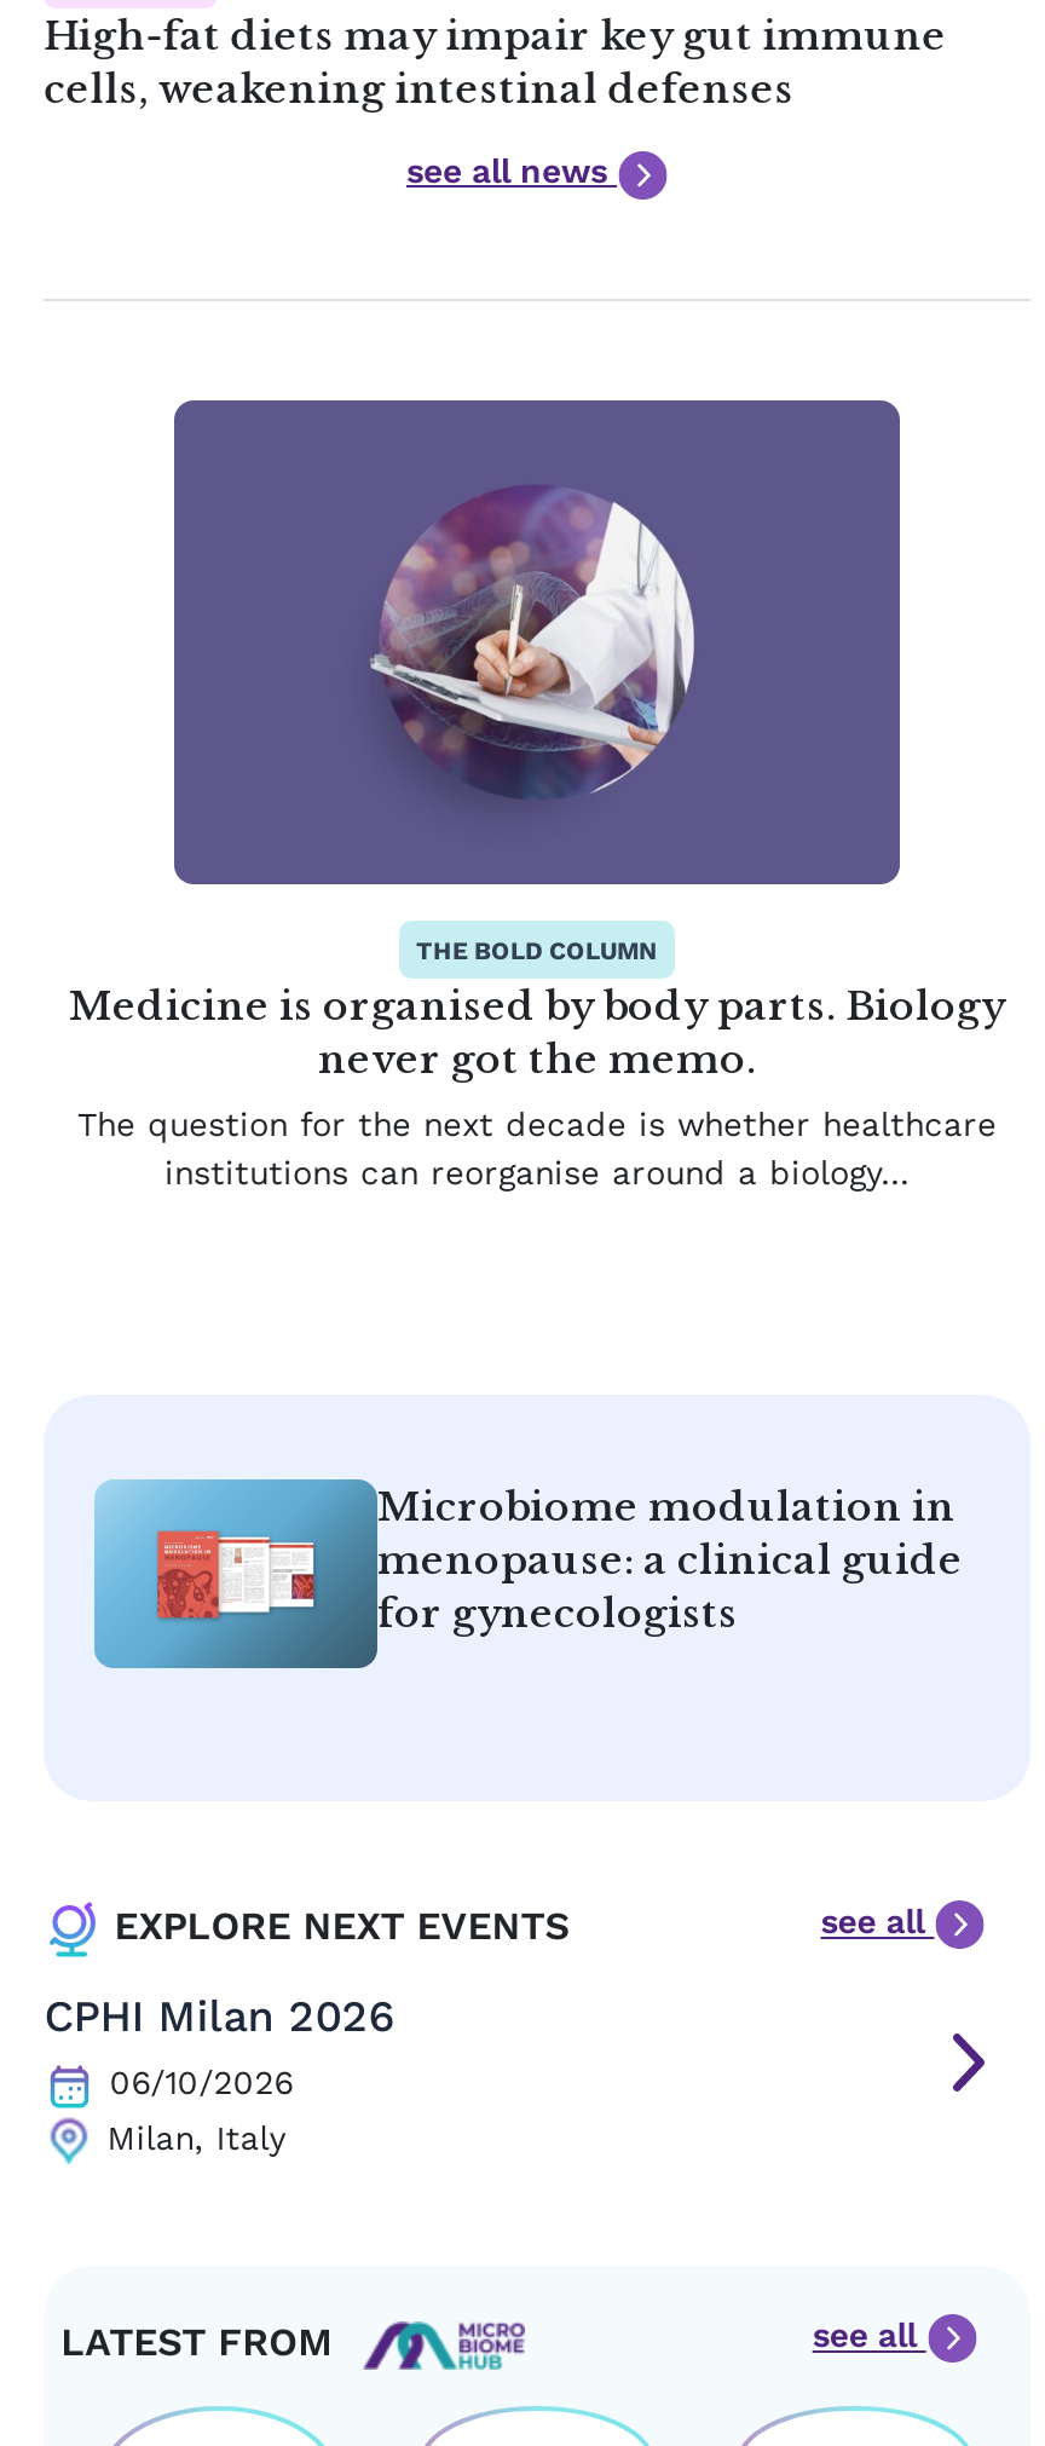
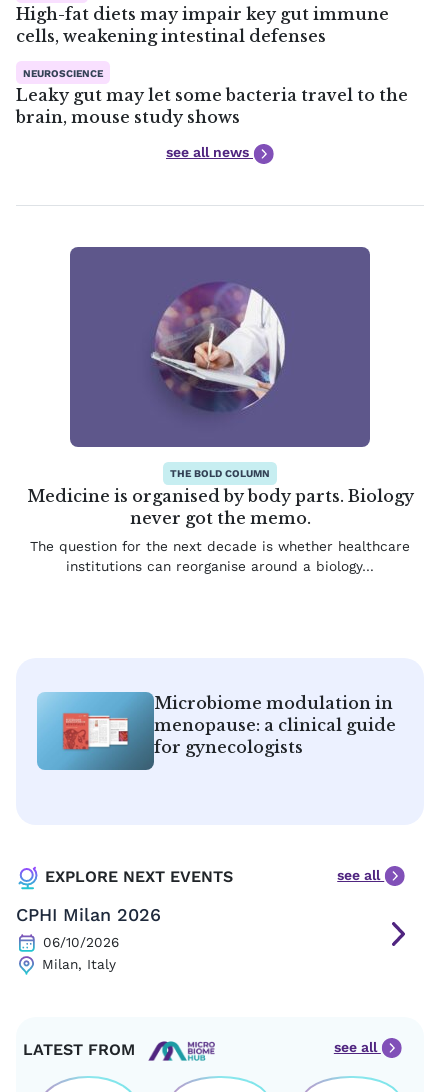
+ NEUROSCIENCE
+ Leaky gut may let some bacteria travel to the
+ brain, mouse study shows
